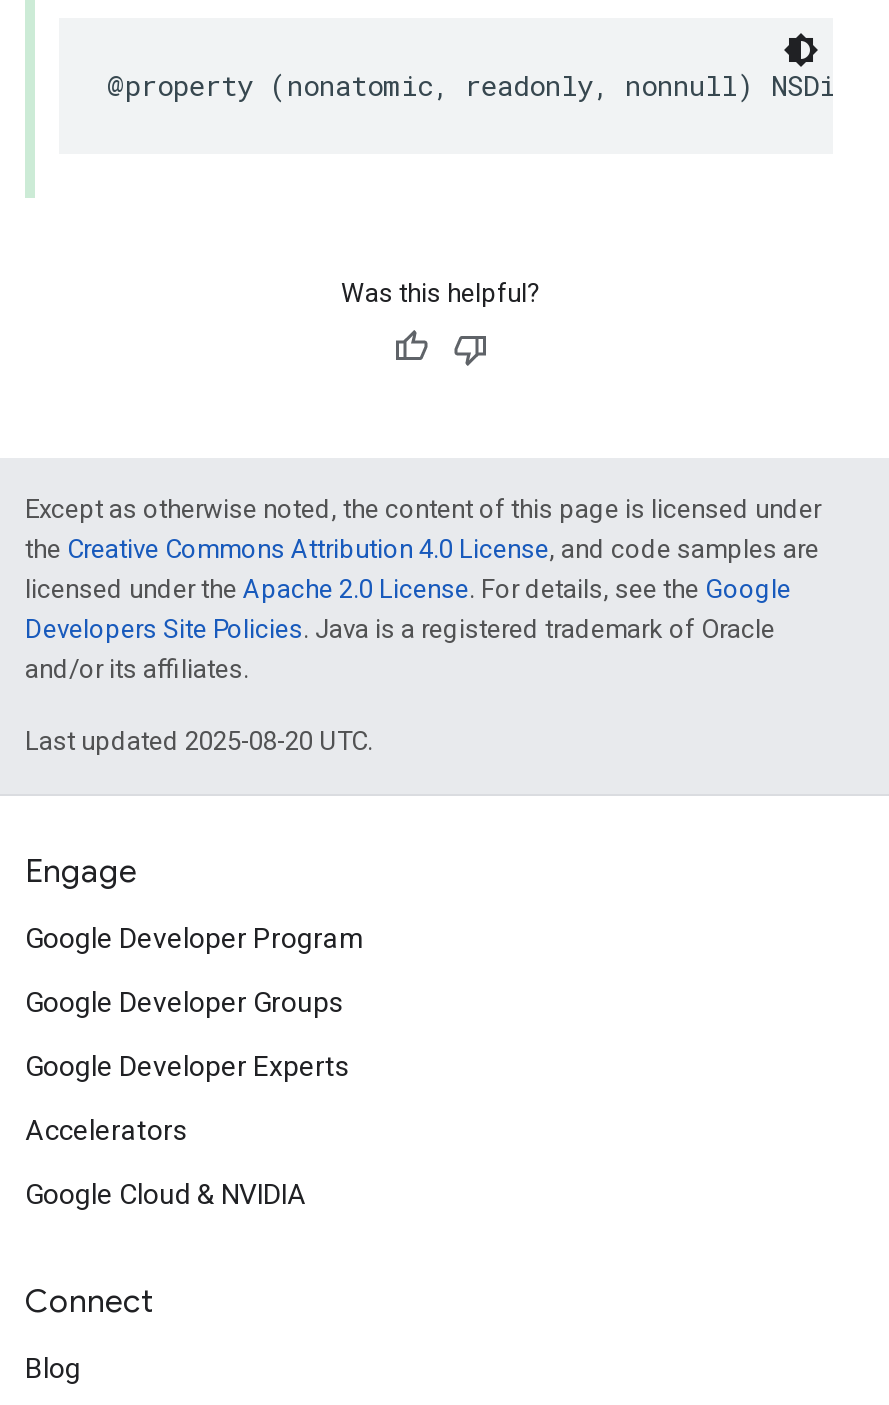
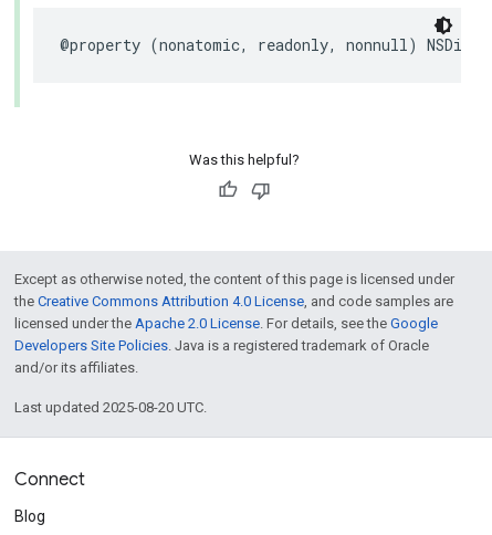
- Engage
- Google Developer Program
- Google Developer Groups
- Google Developer Experts
- Accelerators
- Google Cloud & NVIDIA
